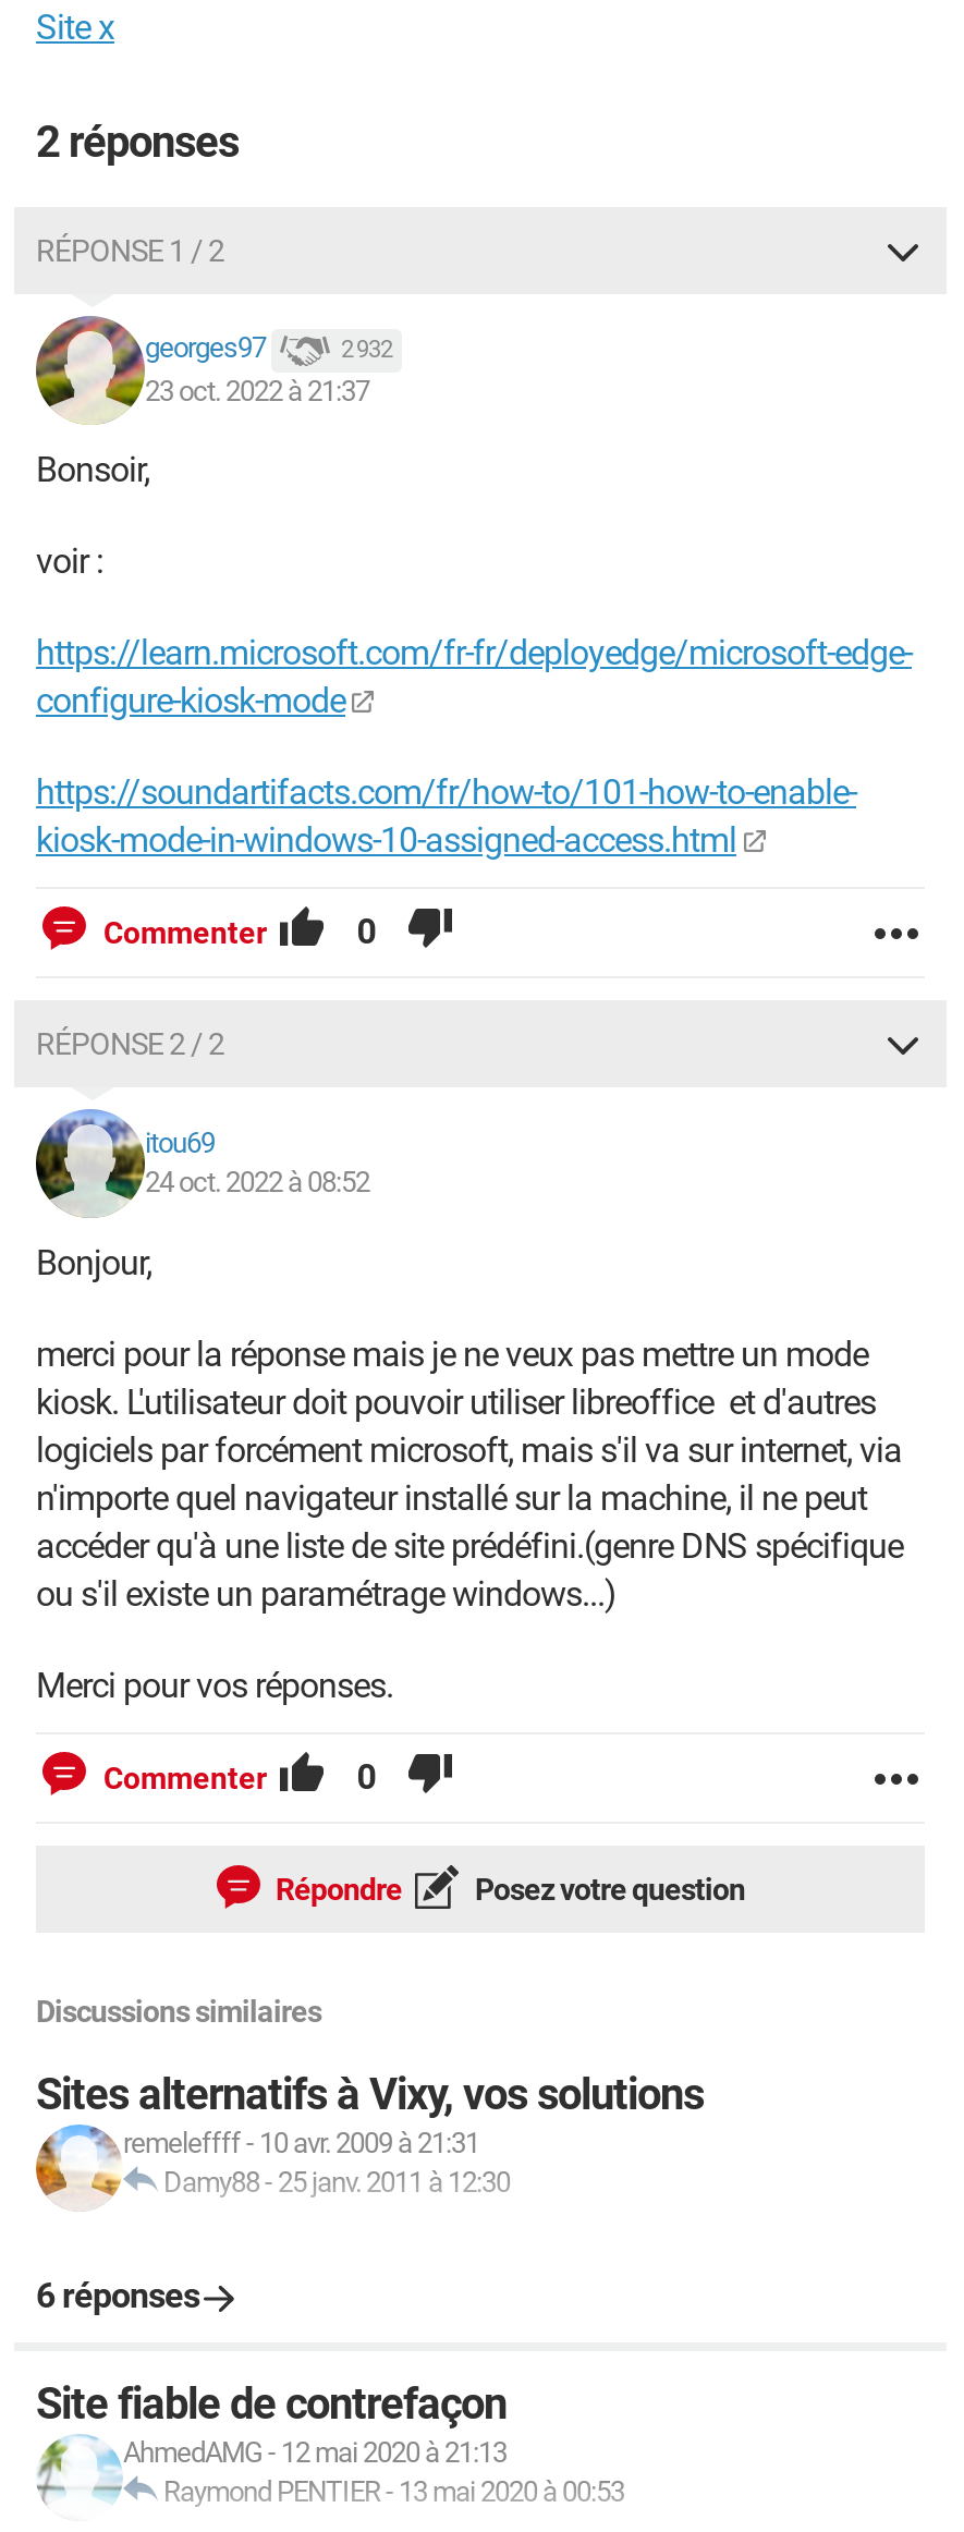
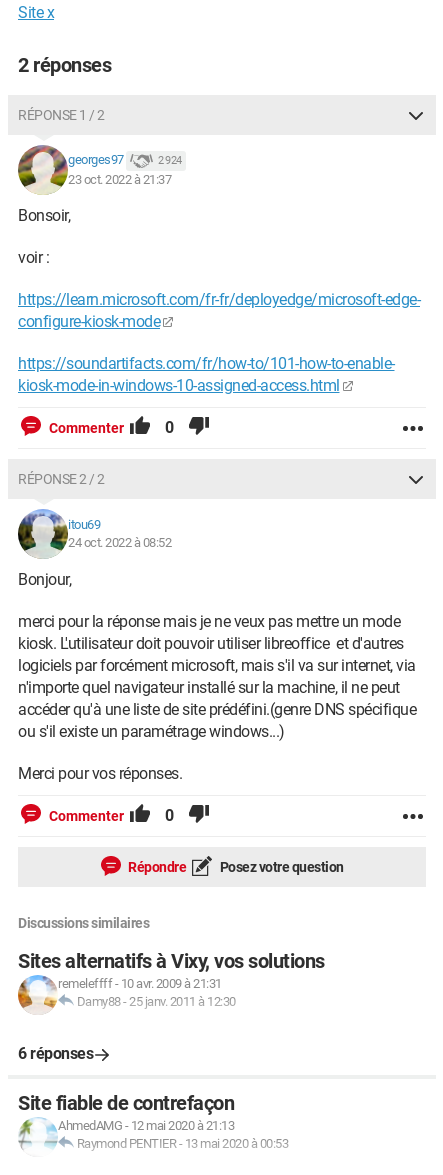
- 2 932
+ 2 924
